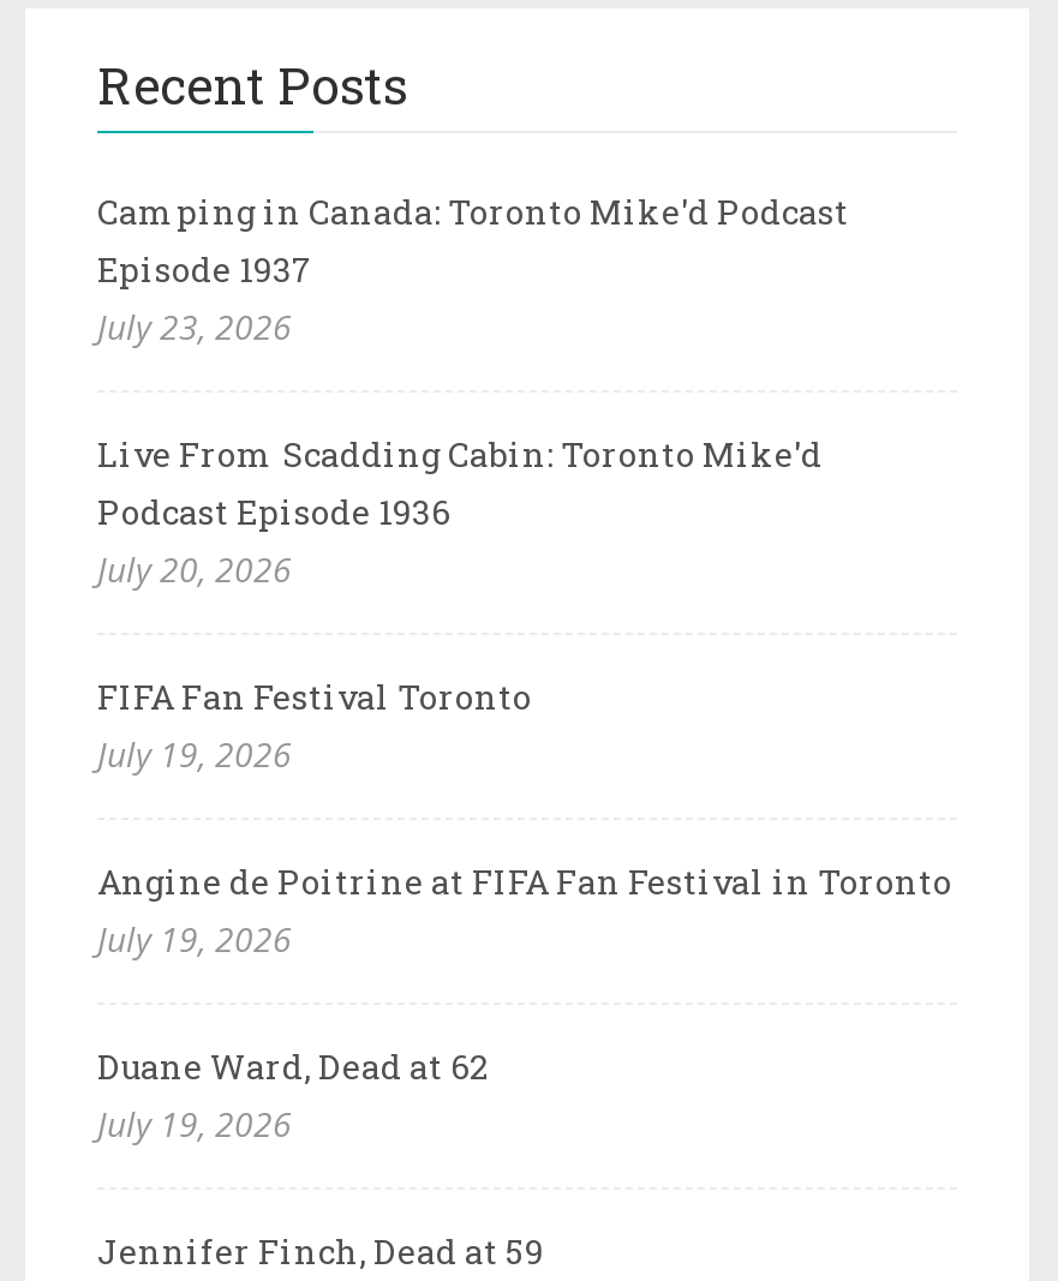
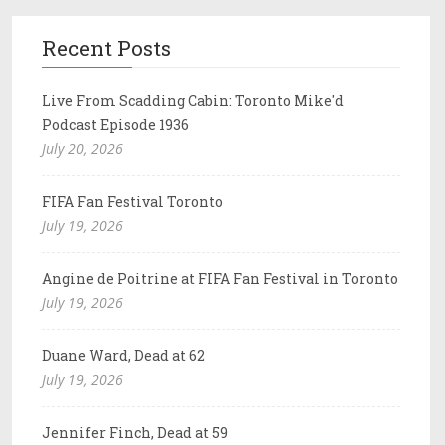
- Camping in Canada: Toronto Mike'd Podcast
- Episode 1937
- July 23, 2026
